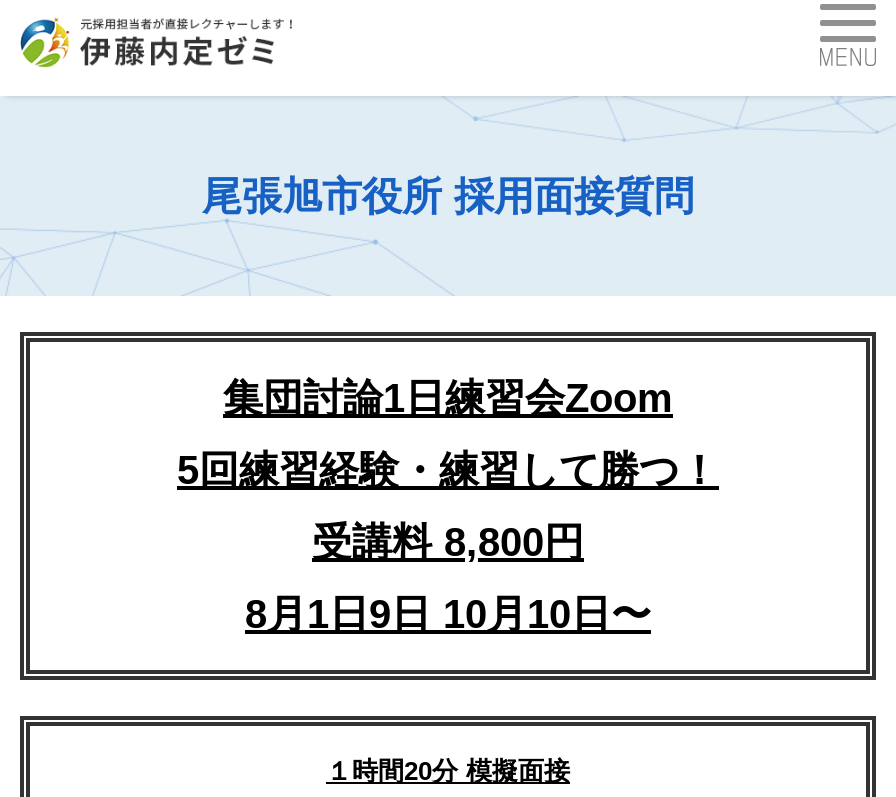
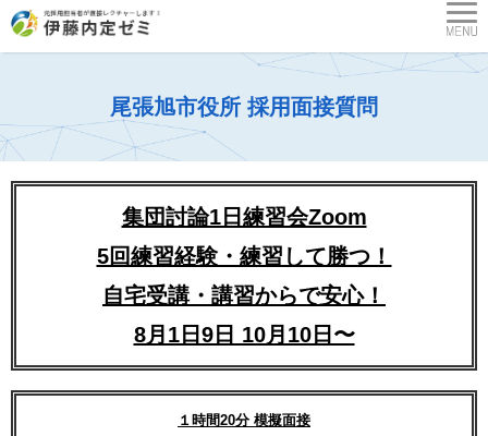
- 受講料 8,800円
+ 自宅受講・講習からで安心！
